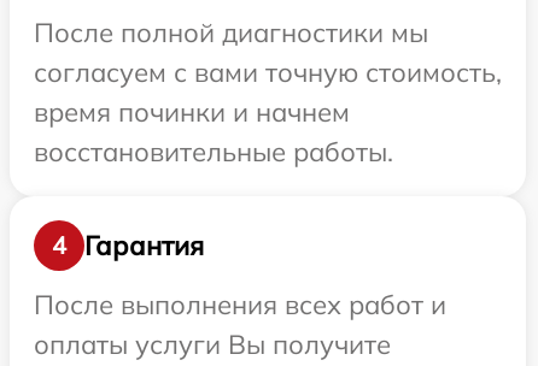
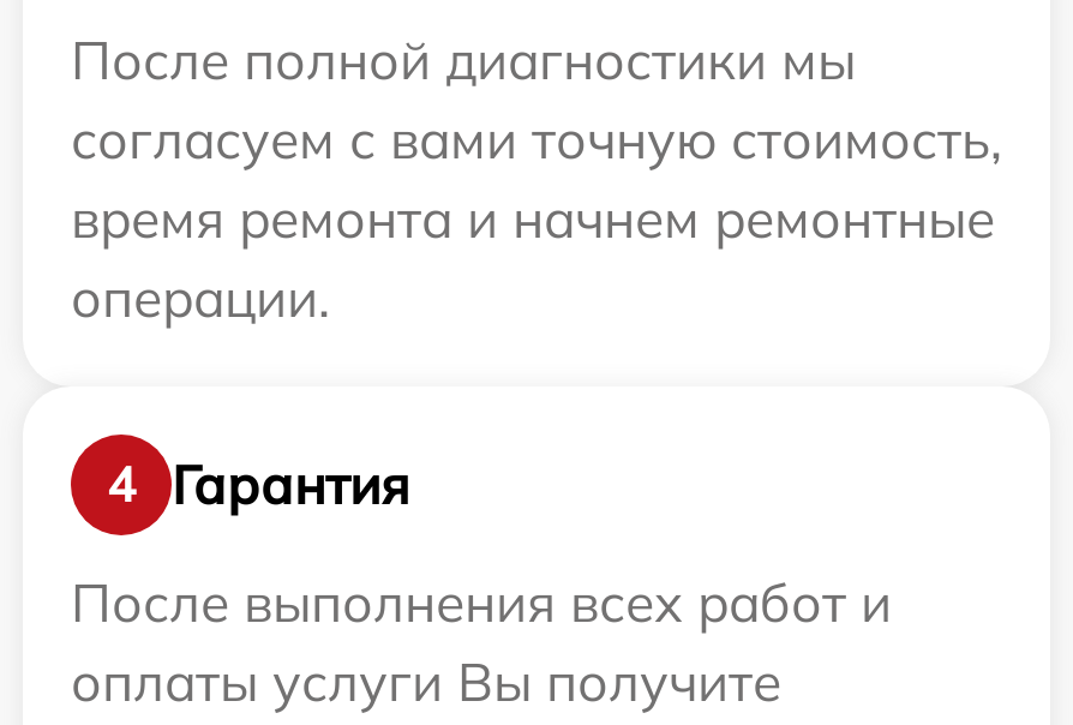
- время починки и начнем
- восстановительные работы.
+ время ремонта и начнем ремонтные
+ операции.
